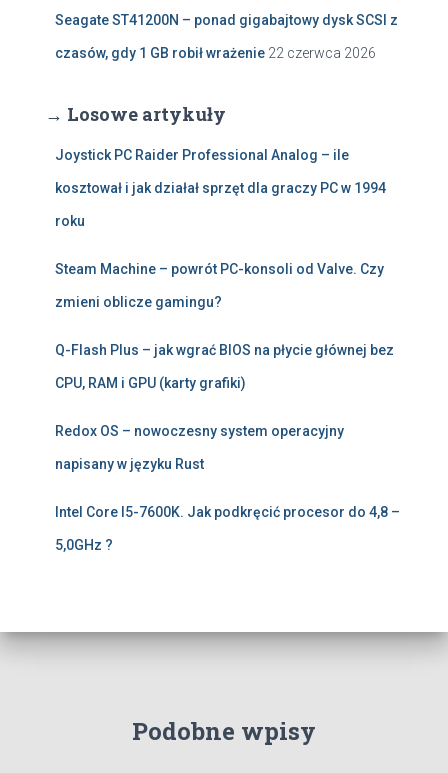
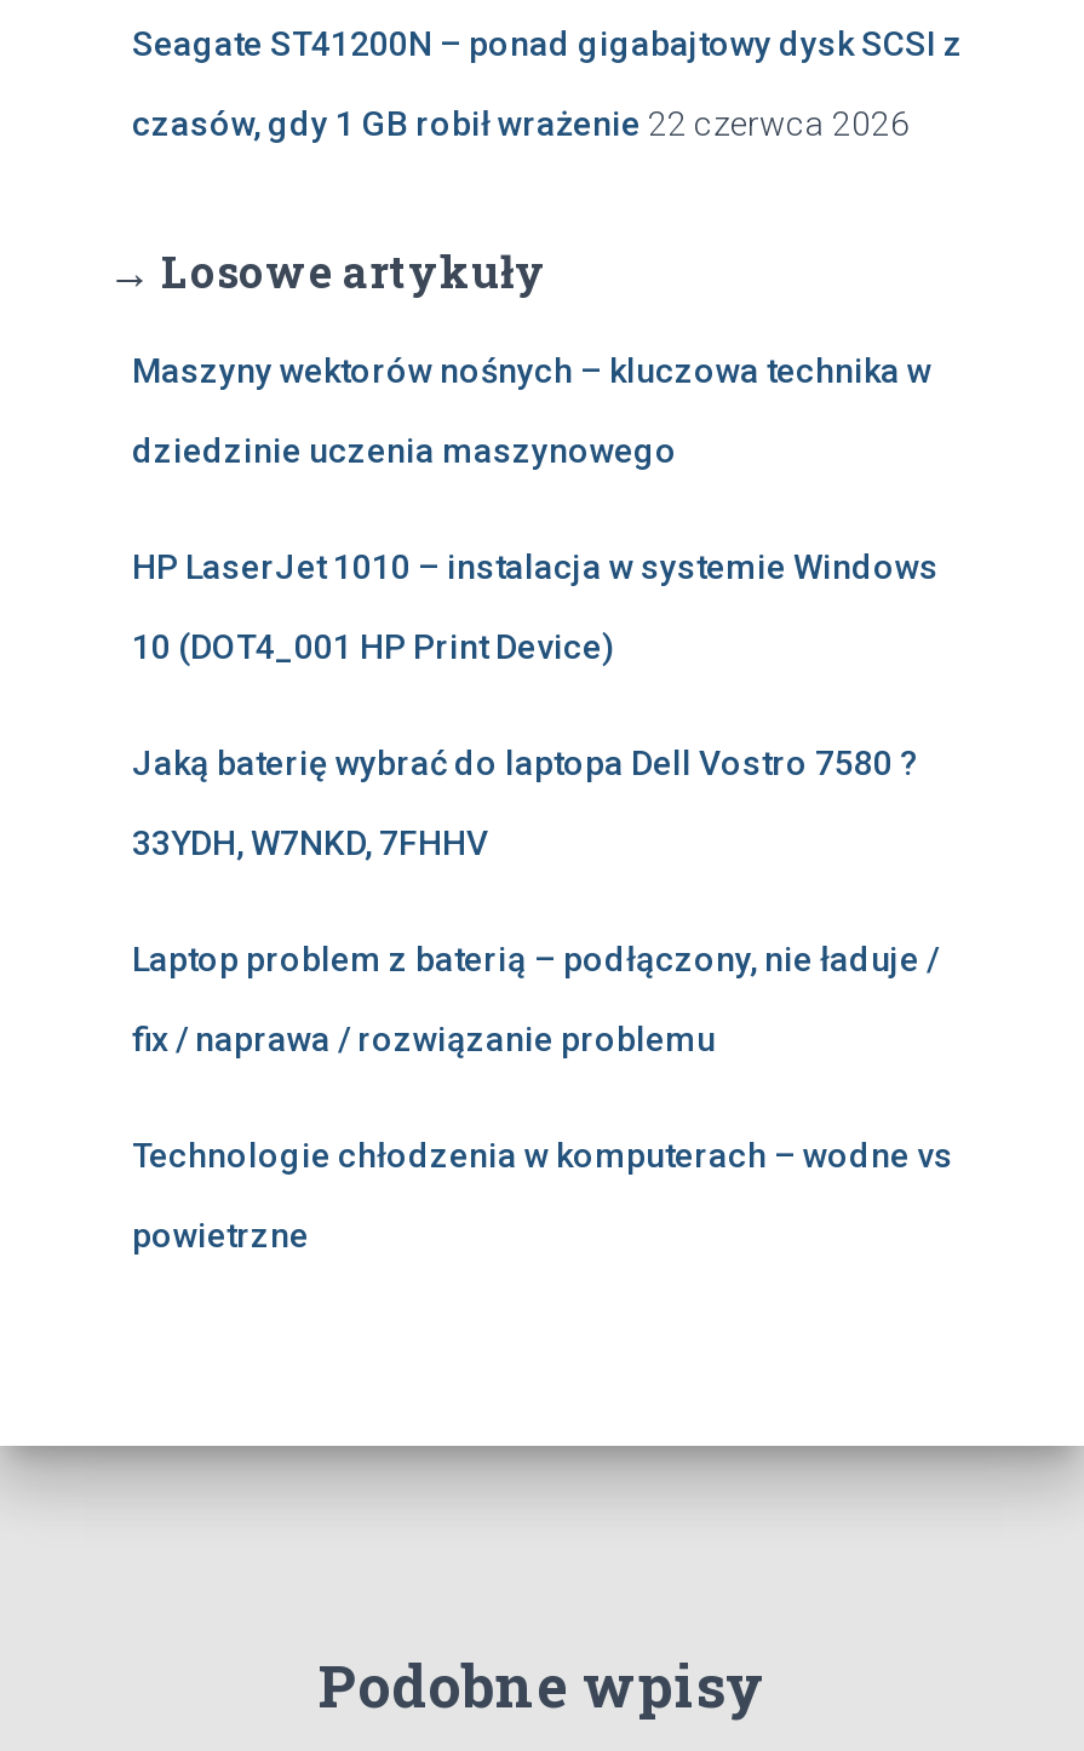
- Joystick PC Raider Professional Analog – ile
- kosztował i jak działał sprzęt dla graczy PC w 1994
- roku
- Steam Machine – powrót PC-konsoli od Valve. Czy
- zmieni oblicze gamingu?
- Q-Flash Plus – jak wgrać BIOS na płycie głównej bez
- CPU, RAM i GPU (karty grafiki)
- Redox OS – nowoczesny system operacyjny
- napisany w języku Rust
- Intel Core I5-7600K. Jak podkręcić procesor do 4,8 –
- 5,0GHz ?
+ Maszyny wektorów nośnych – kluczowa technika w
+ dziedzinie uczenia maszynowego
+ HP LaserJet 1010 – instalacja w systemie Windows
+ 10 (DOT4_001 HP Print Device)
+ Jaką baterię wybrać do laptopa Dell Vostro 7580 ?
+ 33YDH, W7NKD, 7FHHV
+ Laptop problem z baterią – podłączony, nie ładuje /
+ fix / naprawa / rozwiązanie problemu
+ Technologie chłodzenia w komputerach – wodne vs
+ powietrzne
